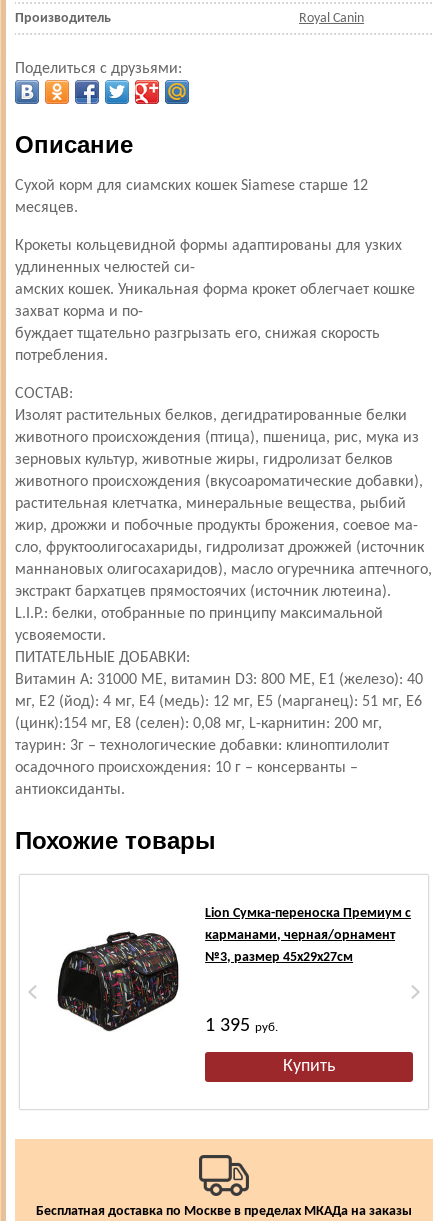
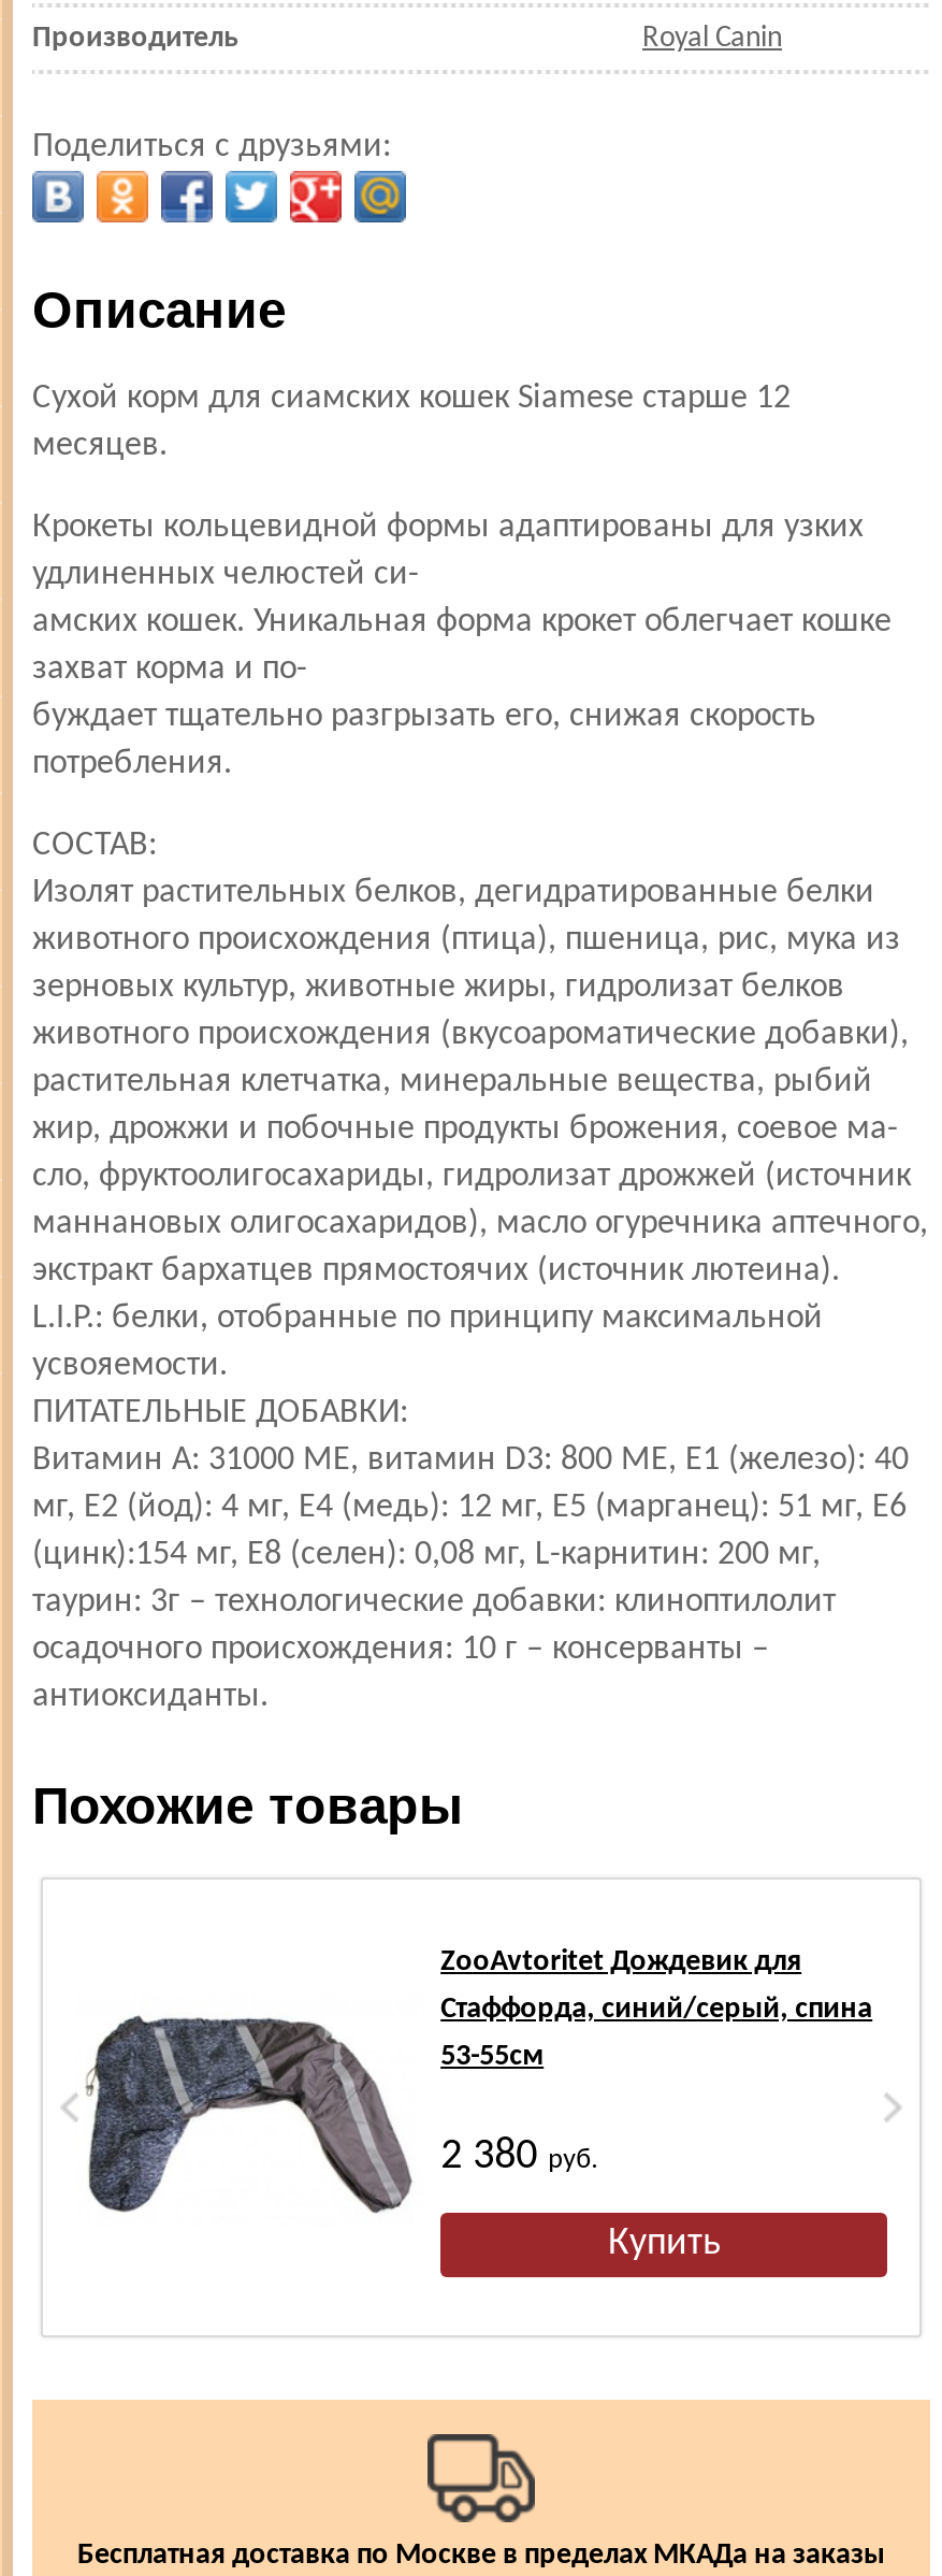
- Lion Сумка-переноска Премиум с
+ ZooAvtoritet Дождевик для

- [image]
- карманами, черная/орнамент
+ [image]
+ Стаффорда, синий/серый, спина

- №3, размер 45х29х27см
+ 53-55см

- 1 395 руб.
+ 2 380 руб.
